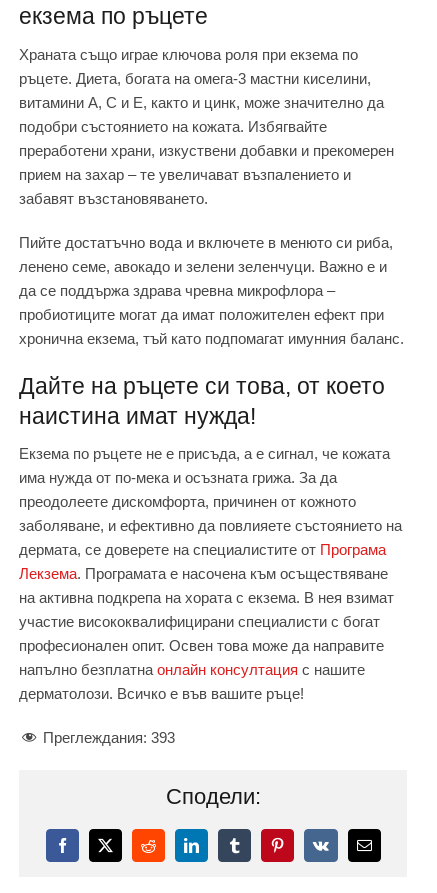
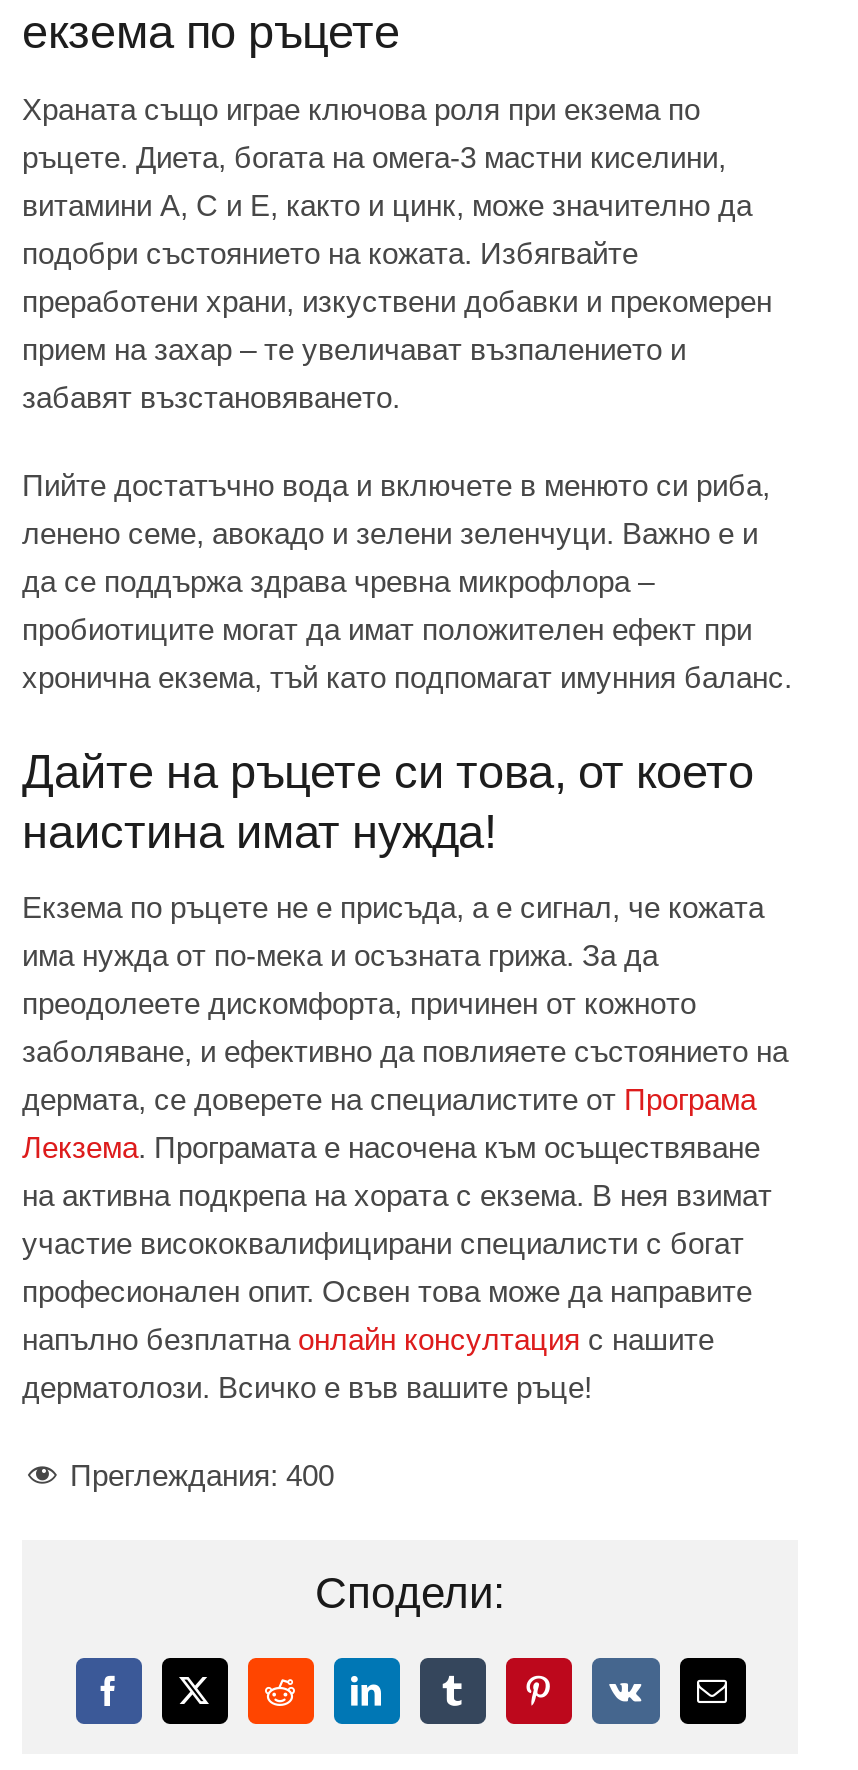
- Преглеждания: 393
+ Преглеждания: 400
